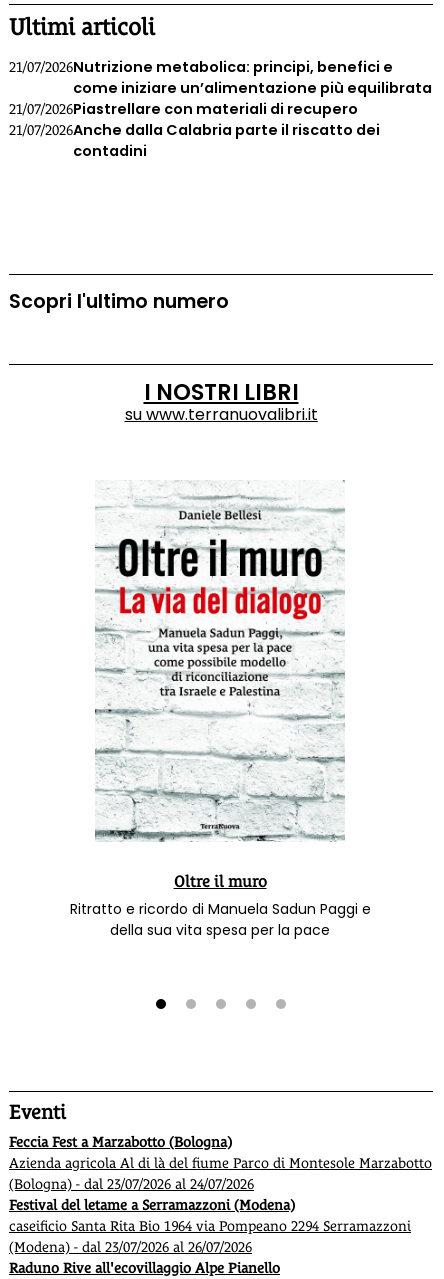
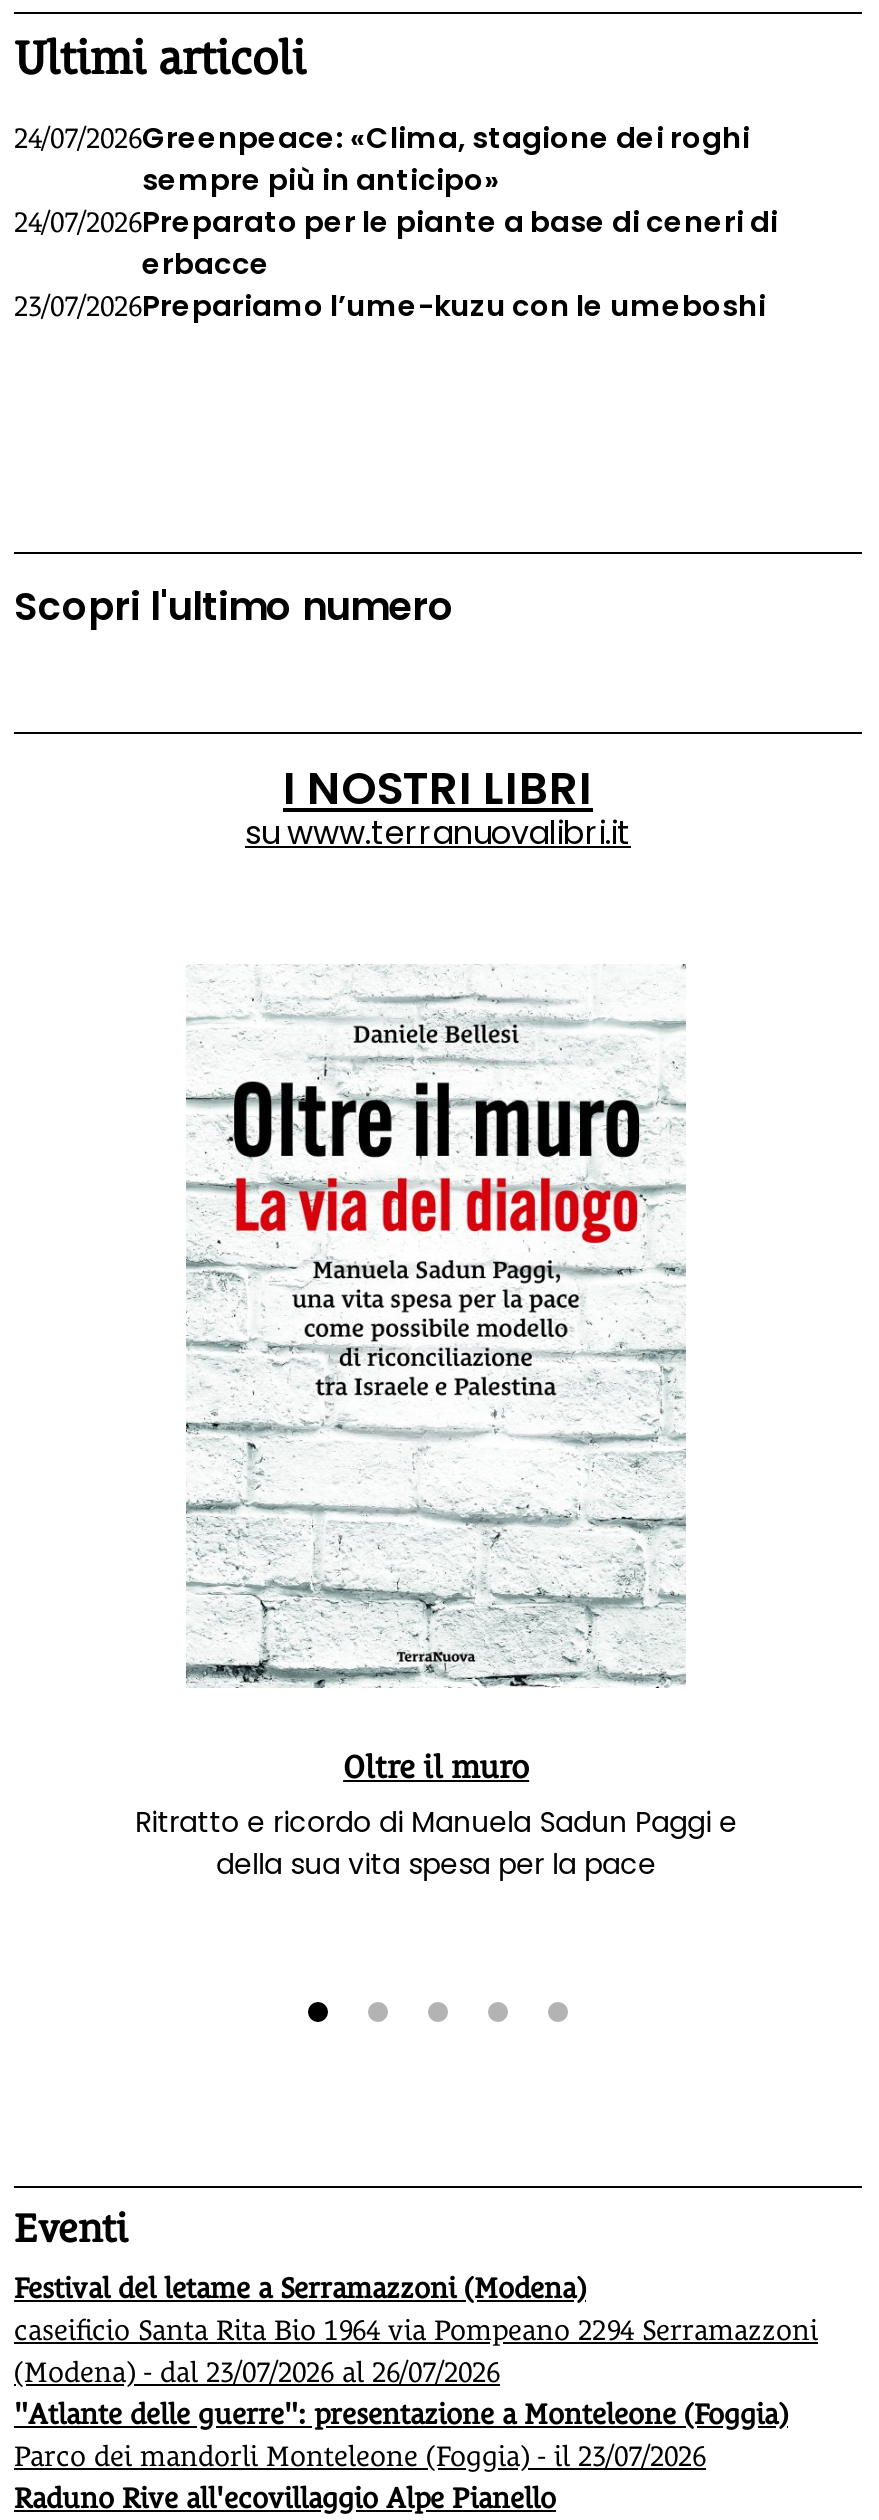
- 21/07/2026Nutrizione metabolica: principi, benefici e
- come iniziare un’alimentazione più equilibrata
- 21/07/2026Piastrellare con materiali di recupero
- 21/07/2026Anche dalla Calabria parte il riscatto dei
- contadini
+ 24/07/2026Greenpeace: «Clima, stagione dei roghi
+ sempre più in anticipo»
+ 24/07/2026Preparato per le piante a base di ceneri di
+ erbacce
+ 23/07/2026Prepariamo l’ume-kuzu con le umeboshi

- Feccia Fest a Marzabotto (Bologna)
- Azienda agricola Al di là del fiume Parco di Montesole Marzabotto
- (Bologna) - dal 23/07/2026 al 24/07/2026

moved up: Festival del letame a Serramazzoni (Modena) | caseificio Santa Rita Bio 1964 via Pompeano 2294 Serramazzoni | (Modena) - dal 23/07/2026 al 26/07/2026

+ "Atlante delle guerre": presentazione a Monteleone (Foggia)
+ Parco dei mandorli Monteleone (Foggia) - il 23/07/2026
